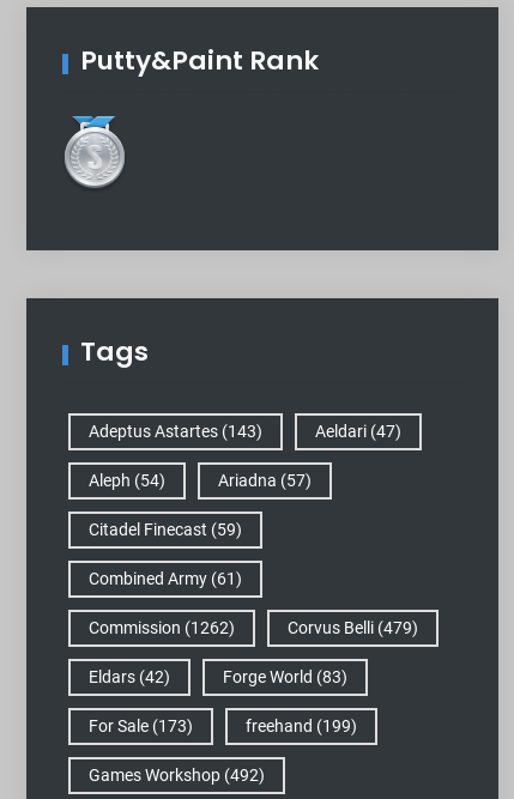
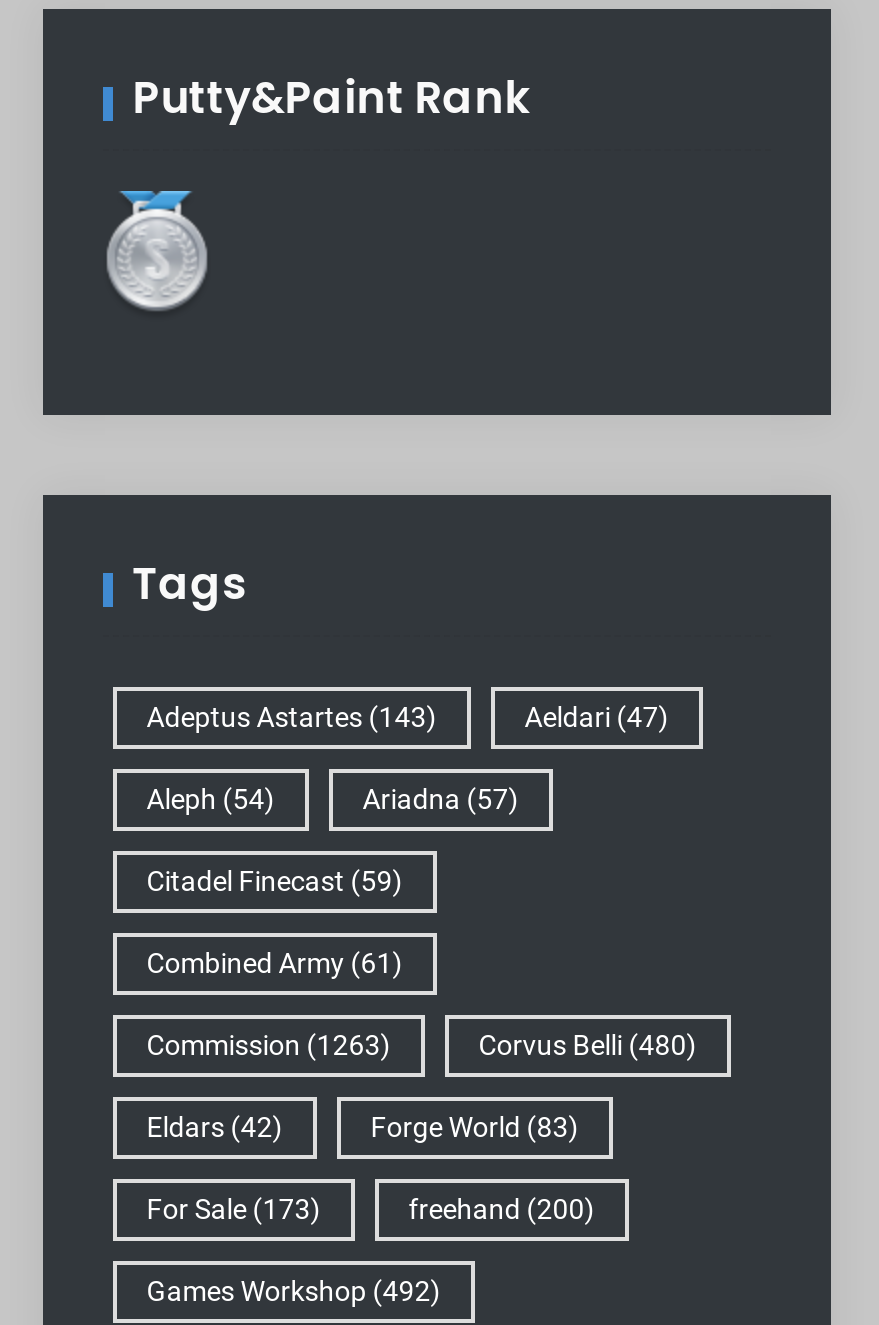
- Commission (1262)
+ Commission (1263)

- Corvus Belli (479)
+ Corvus Belli (480)

- freehand (199)
+ freehand (200)
